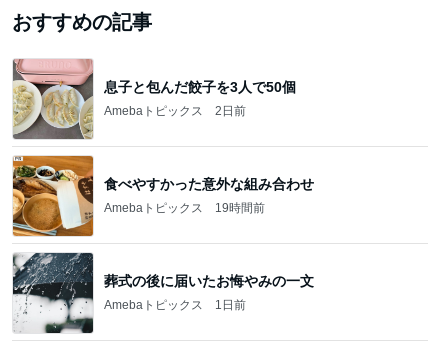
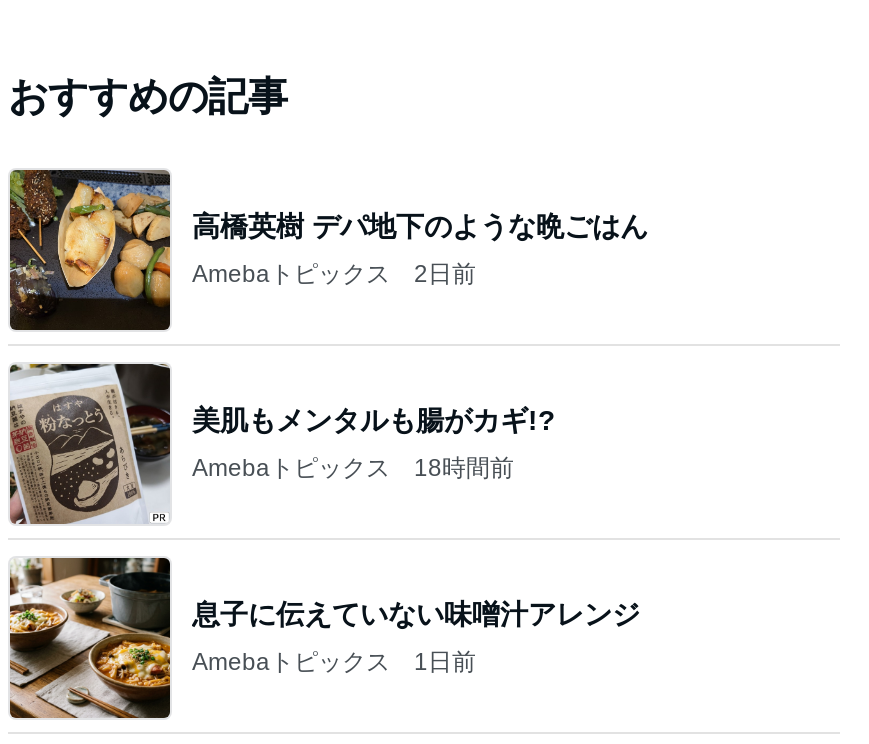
- [image]
- 息子と包んだ餃子を3人で50個
+ [image]
+ 高橋英樹 デパ地下のような晩ごはん

- [image]
- 食べやすかった意外な組み合わせ
+ [image]
+ 美肌もメンタルも腸がカギ!?

- Amebaトピックス 19時間前
+ Amebaトピックス 18時間前

- [image]
- 葬式の後に届いたお悔やみの一文
+ [image]
+ 息子に伝えていない味噌汁アレンジ
